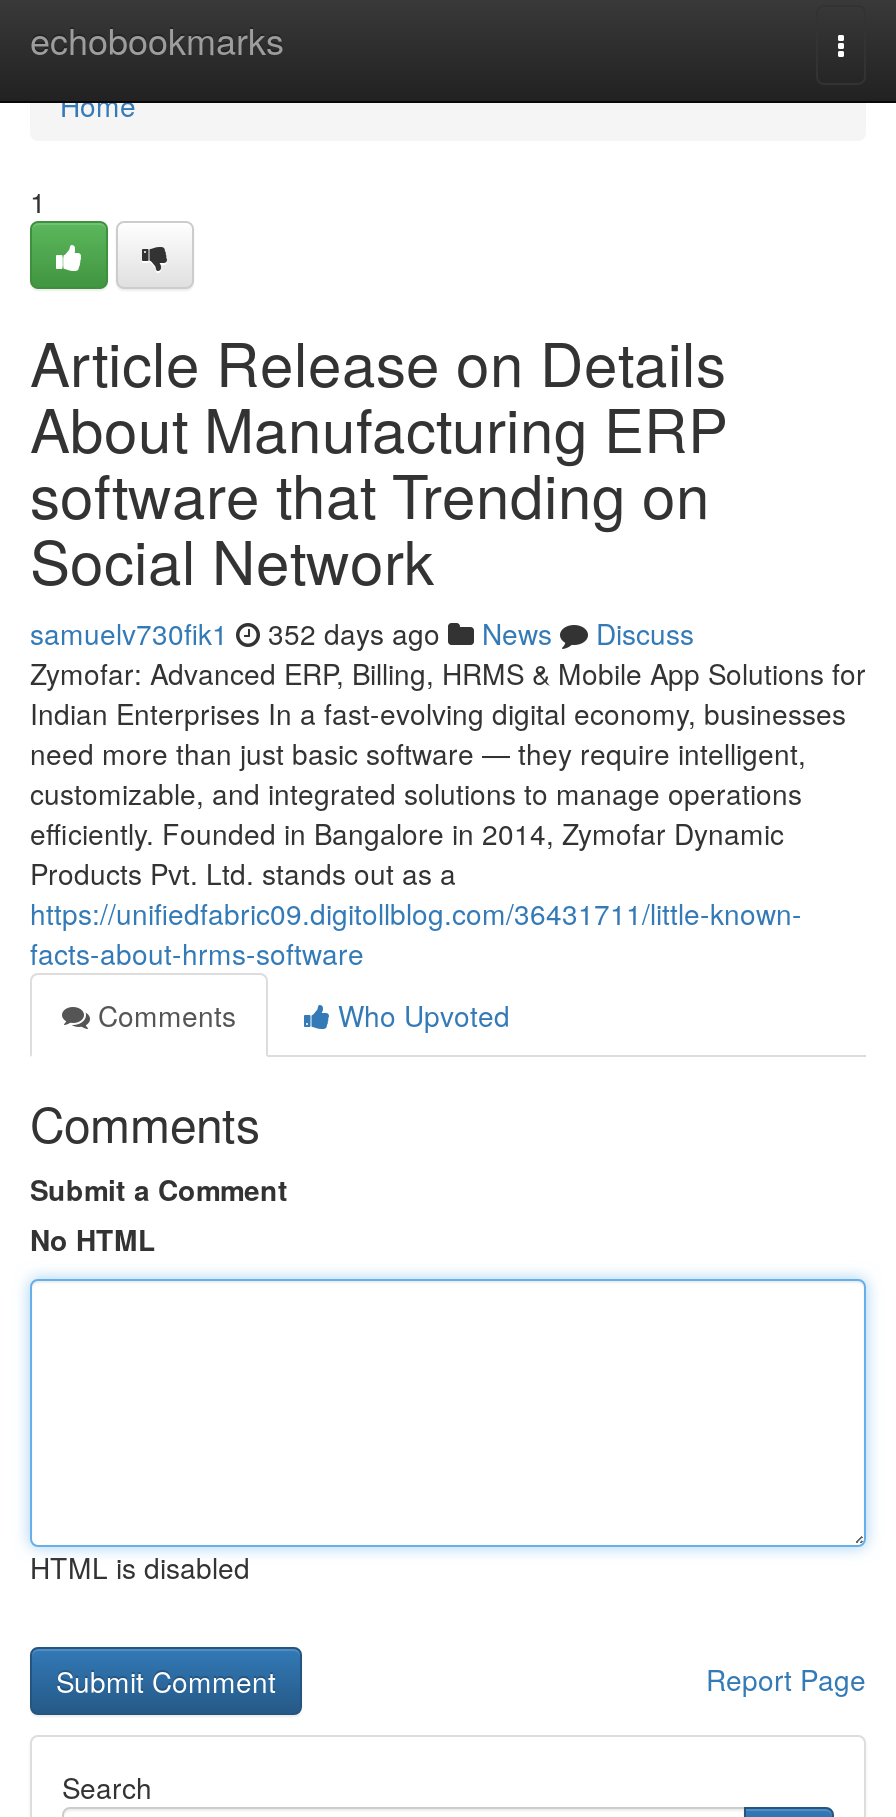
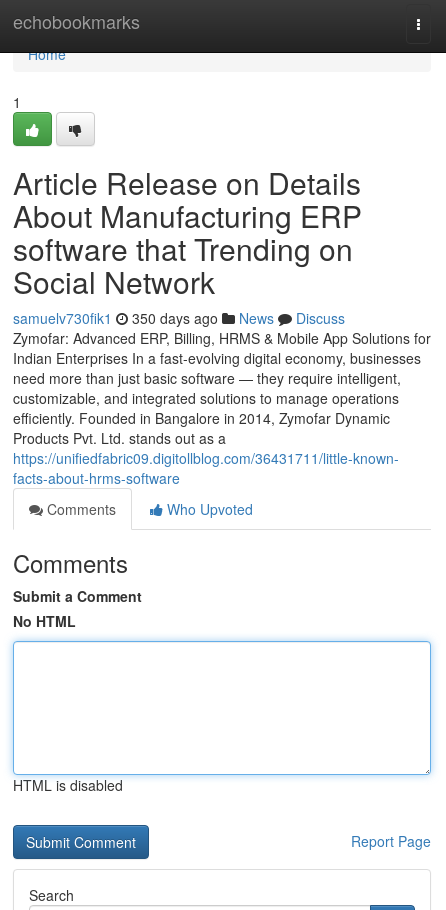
- samuelv730fik1 352 days ago News Discuss
+ samuelv730fik1 350 days ago News Discuss
